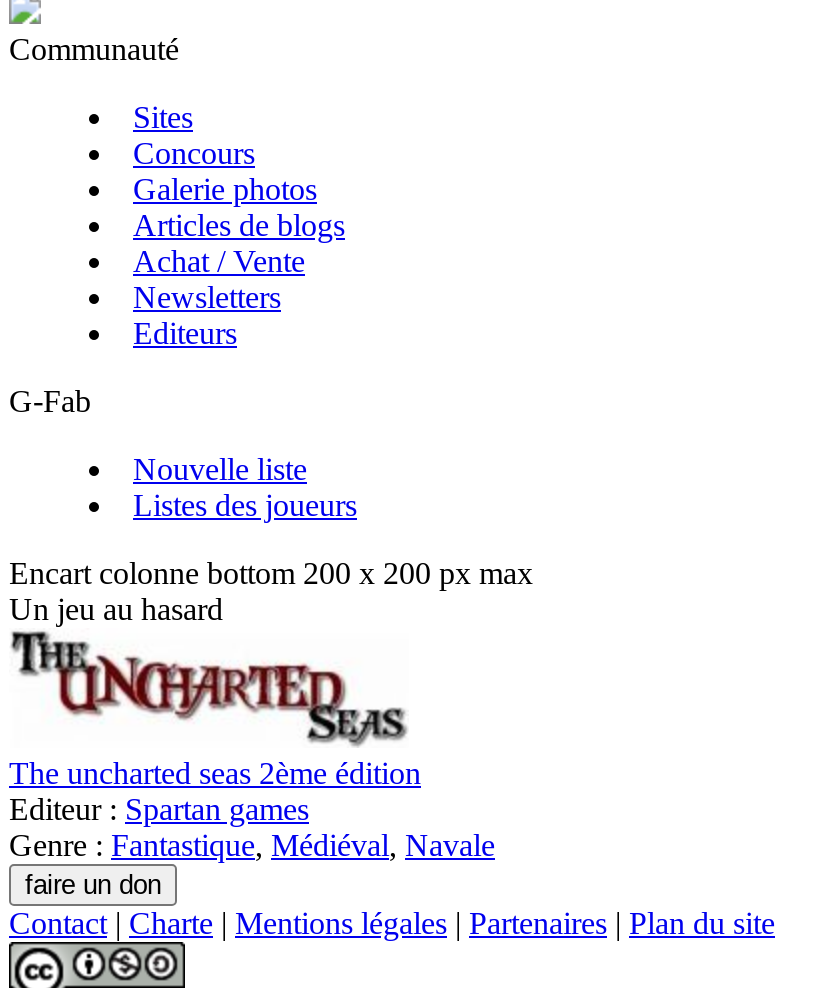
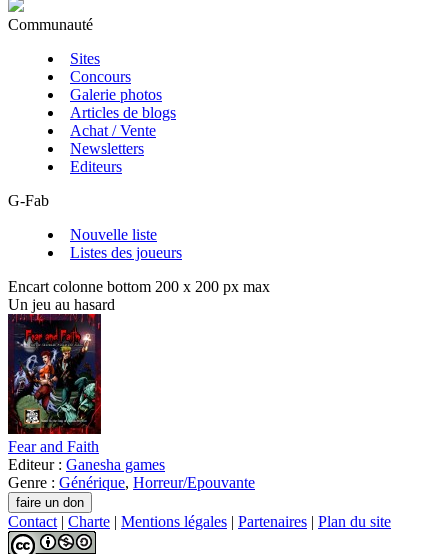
- [image]
+ [image]

- The uncharted seas 2ème édition
- Editeur : Spartan games
- Genre : Fantastique, Médiéval, Navale
+ Fear and Faith
+ Editeur : Ganesha games
+ Genre : Générique, Horreur/Epouvante
